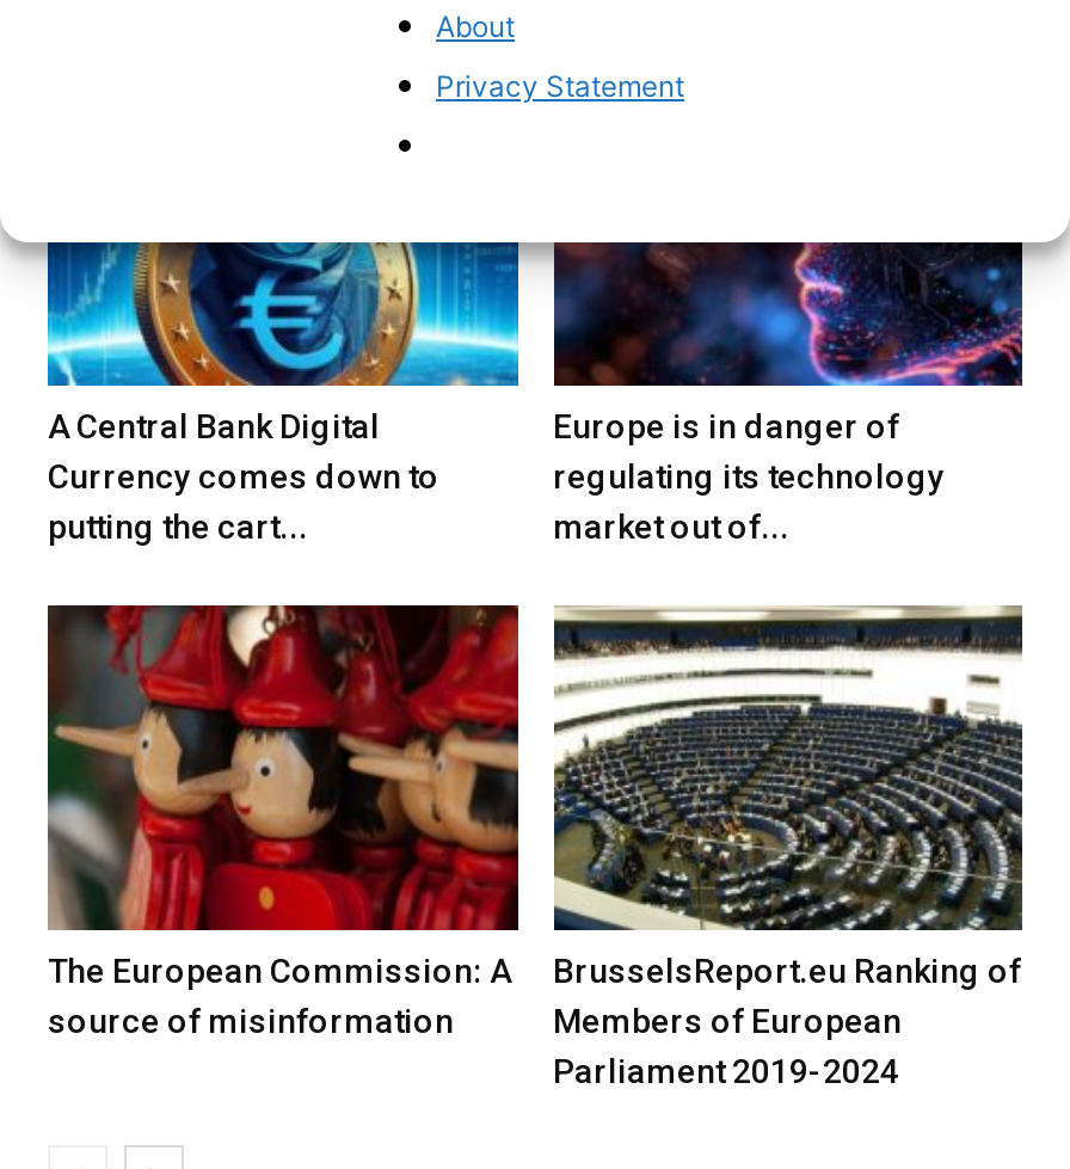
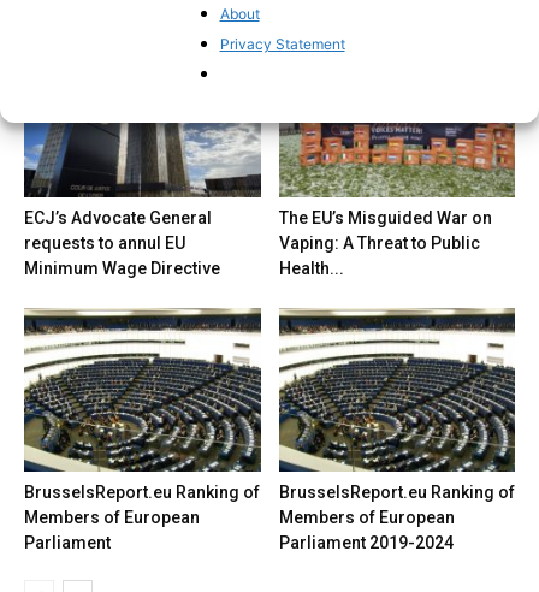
- [image]
- A Central Bank Digital
- Currency comes down to
- putting the cart...
+ [image]
+ ECJ’s Advocate General
+ requests to annul EU
+ Minimum Wage Directive

- [image]
- Europe is in danger of
- regulating its technology
- market out of...
+ [image]
+ The EU’s Misguided War on
+ Vaping: A Threat to Public
+ Health...

- [image]
- The European Commission: A
- source of misinformation
+ [image]
+ BrusselsReport.eu Ranking of
+ Members of European
+ Parliament
